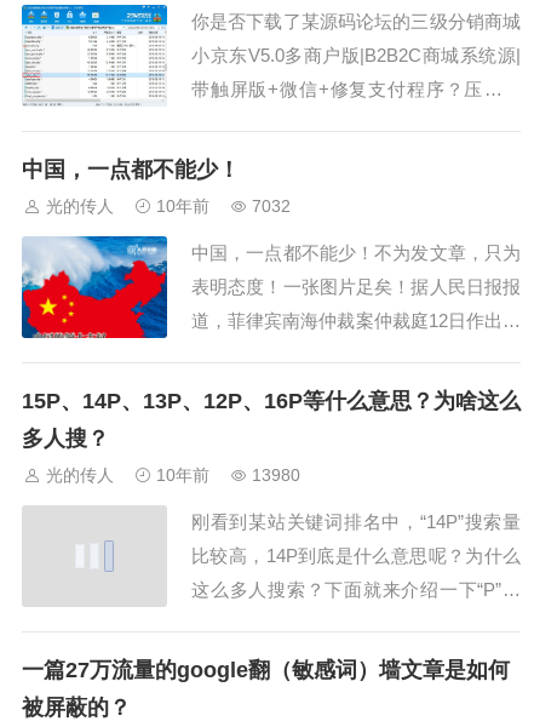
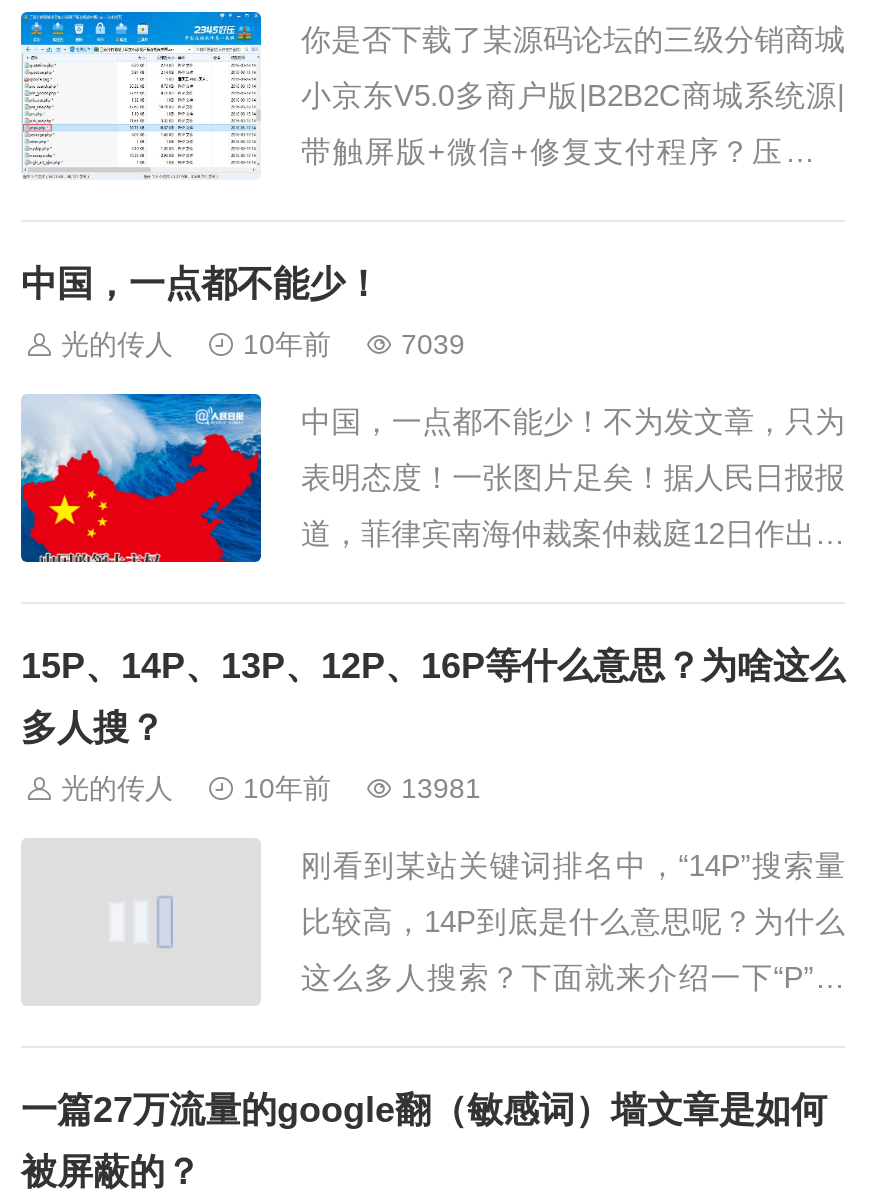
- 7032
+ 7039

- 13980
+ 13981
